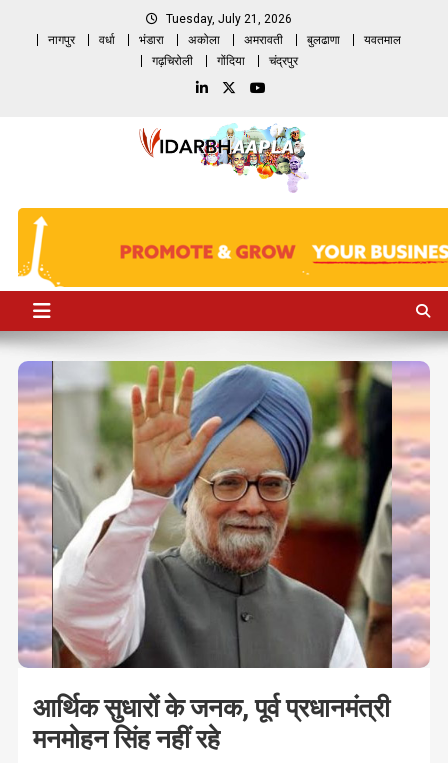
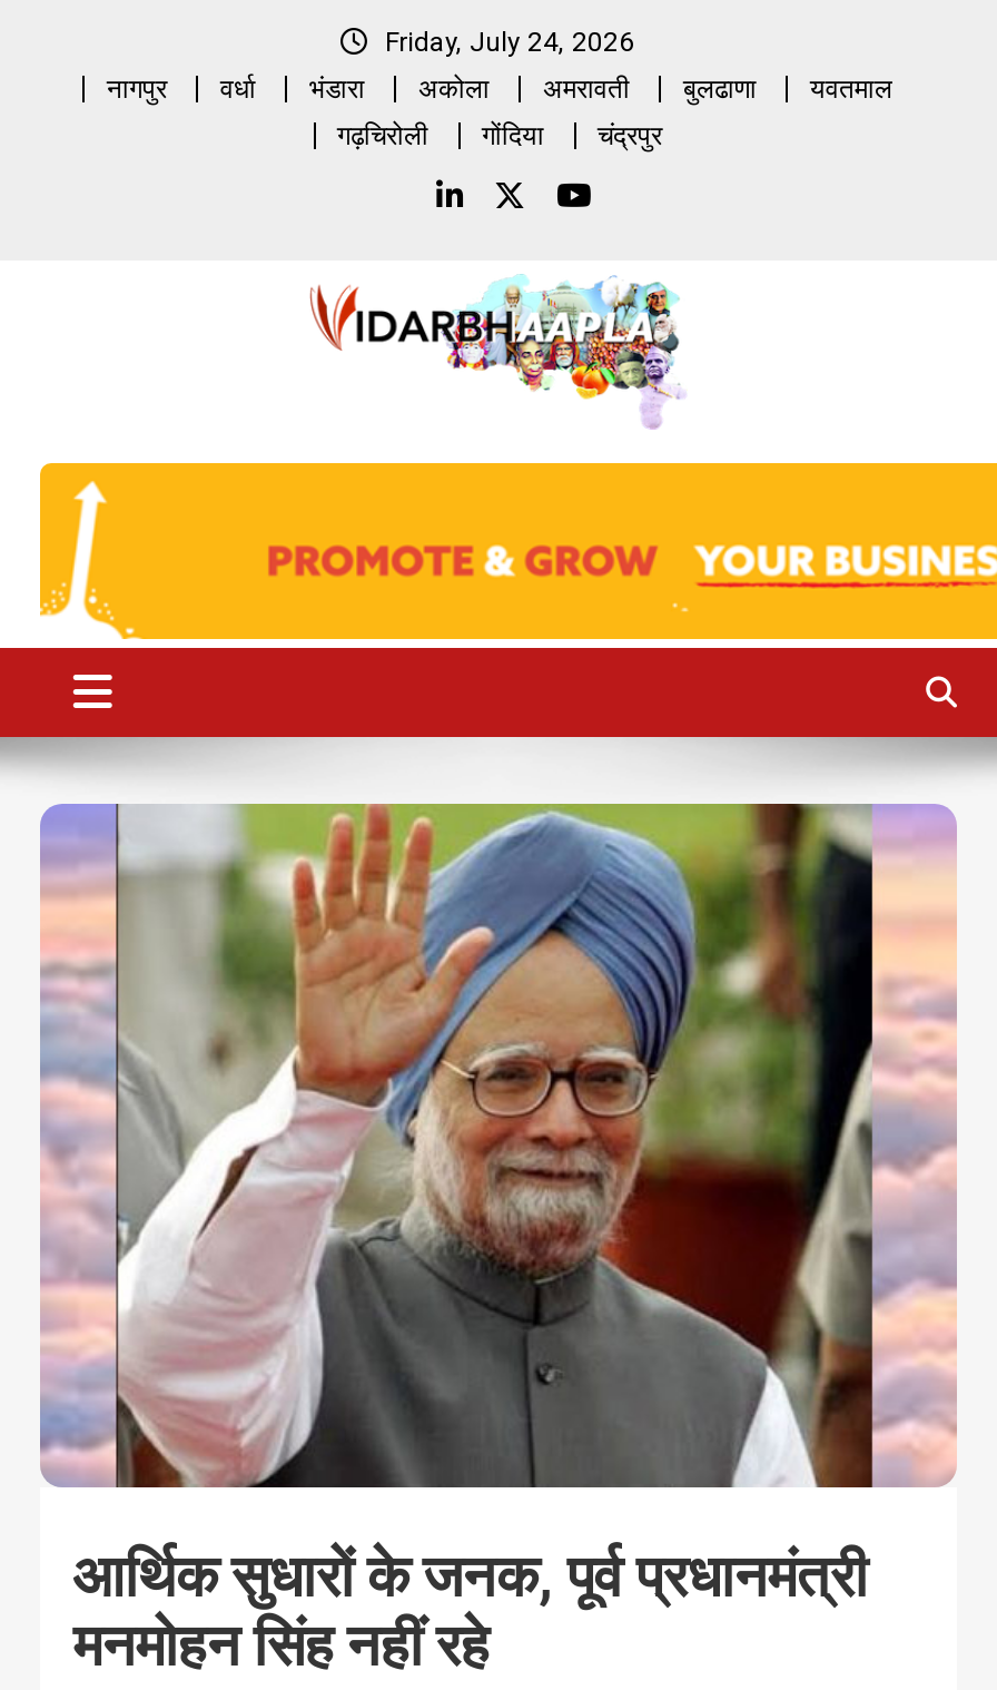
- Tuesday, July 21, 2026
+ Friday, July 24, 2026
